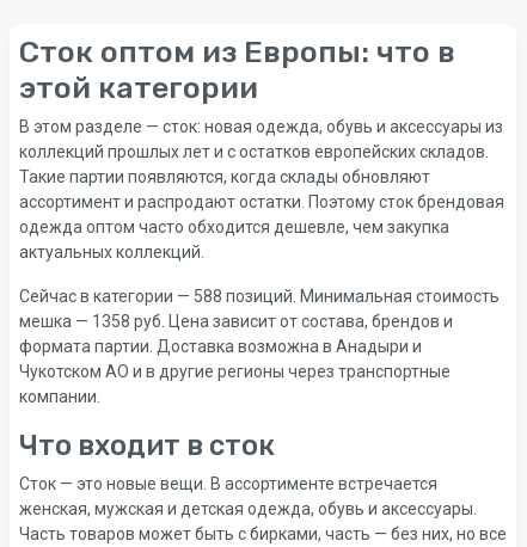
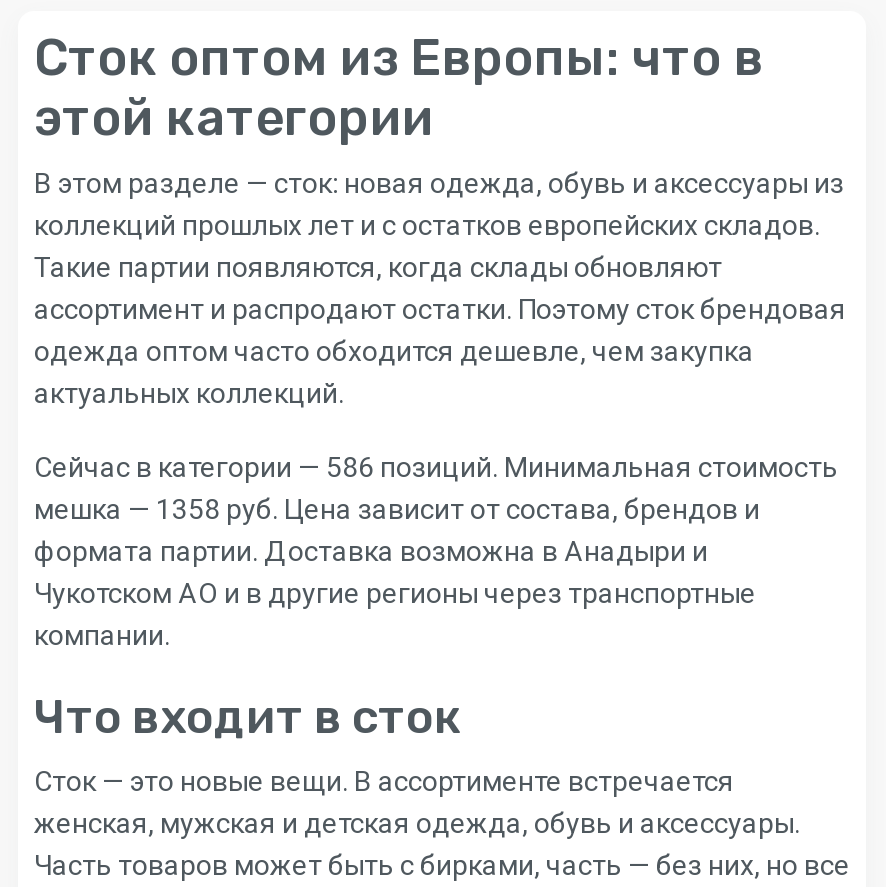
- Сейчас в категории — 588 позиций. Минимальная стоимость
+ Сейчас в категории — 586 позиций. Минимальная стоимость
